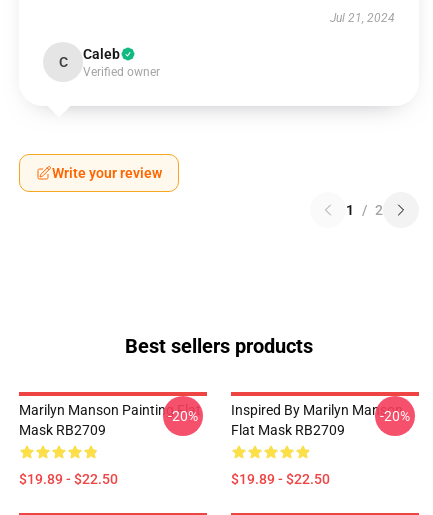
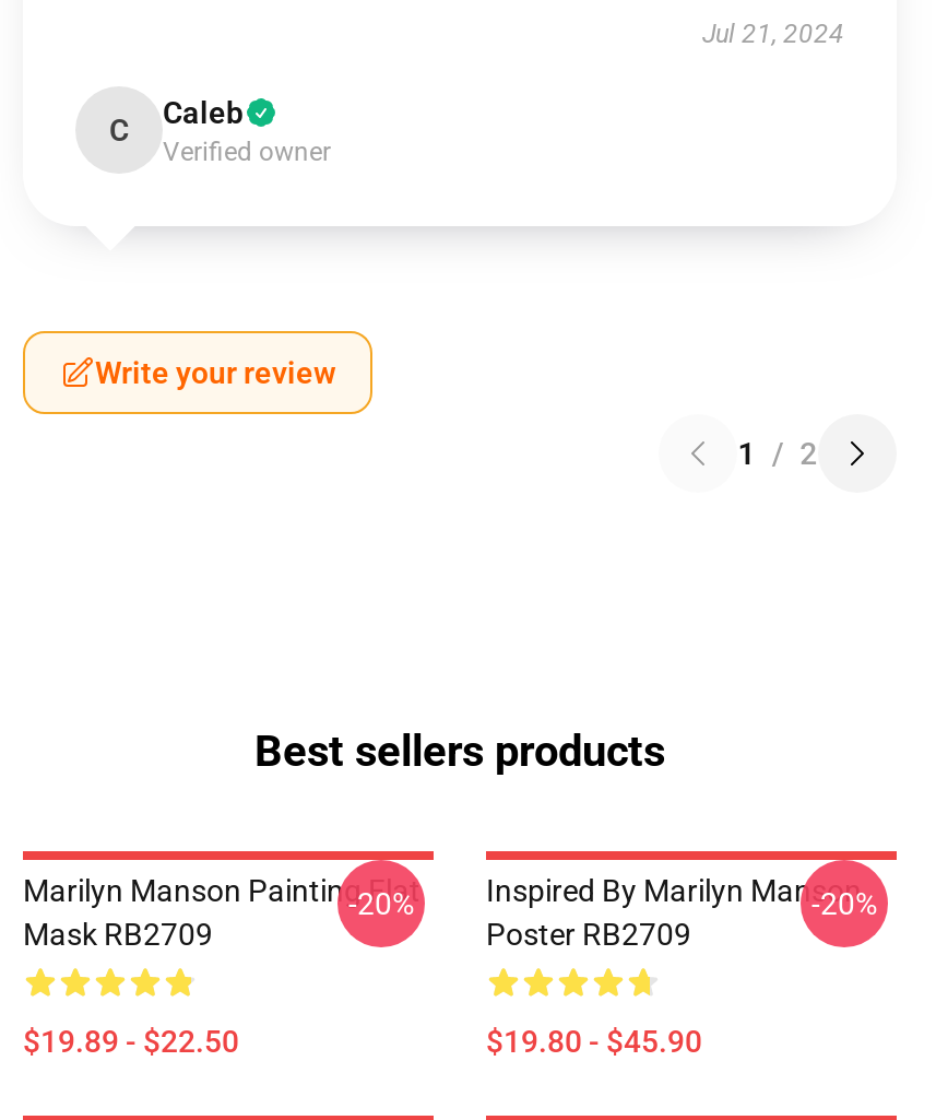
- Flat Mask RB2709
+ Poster RB2709

- $19.89 - $22.50
+ $19.80 - $45.90
